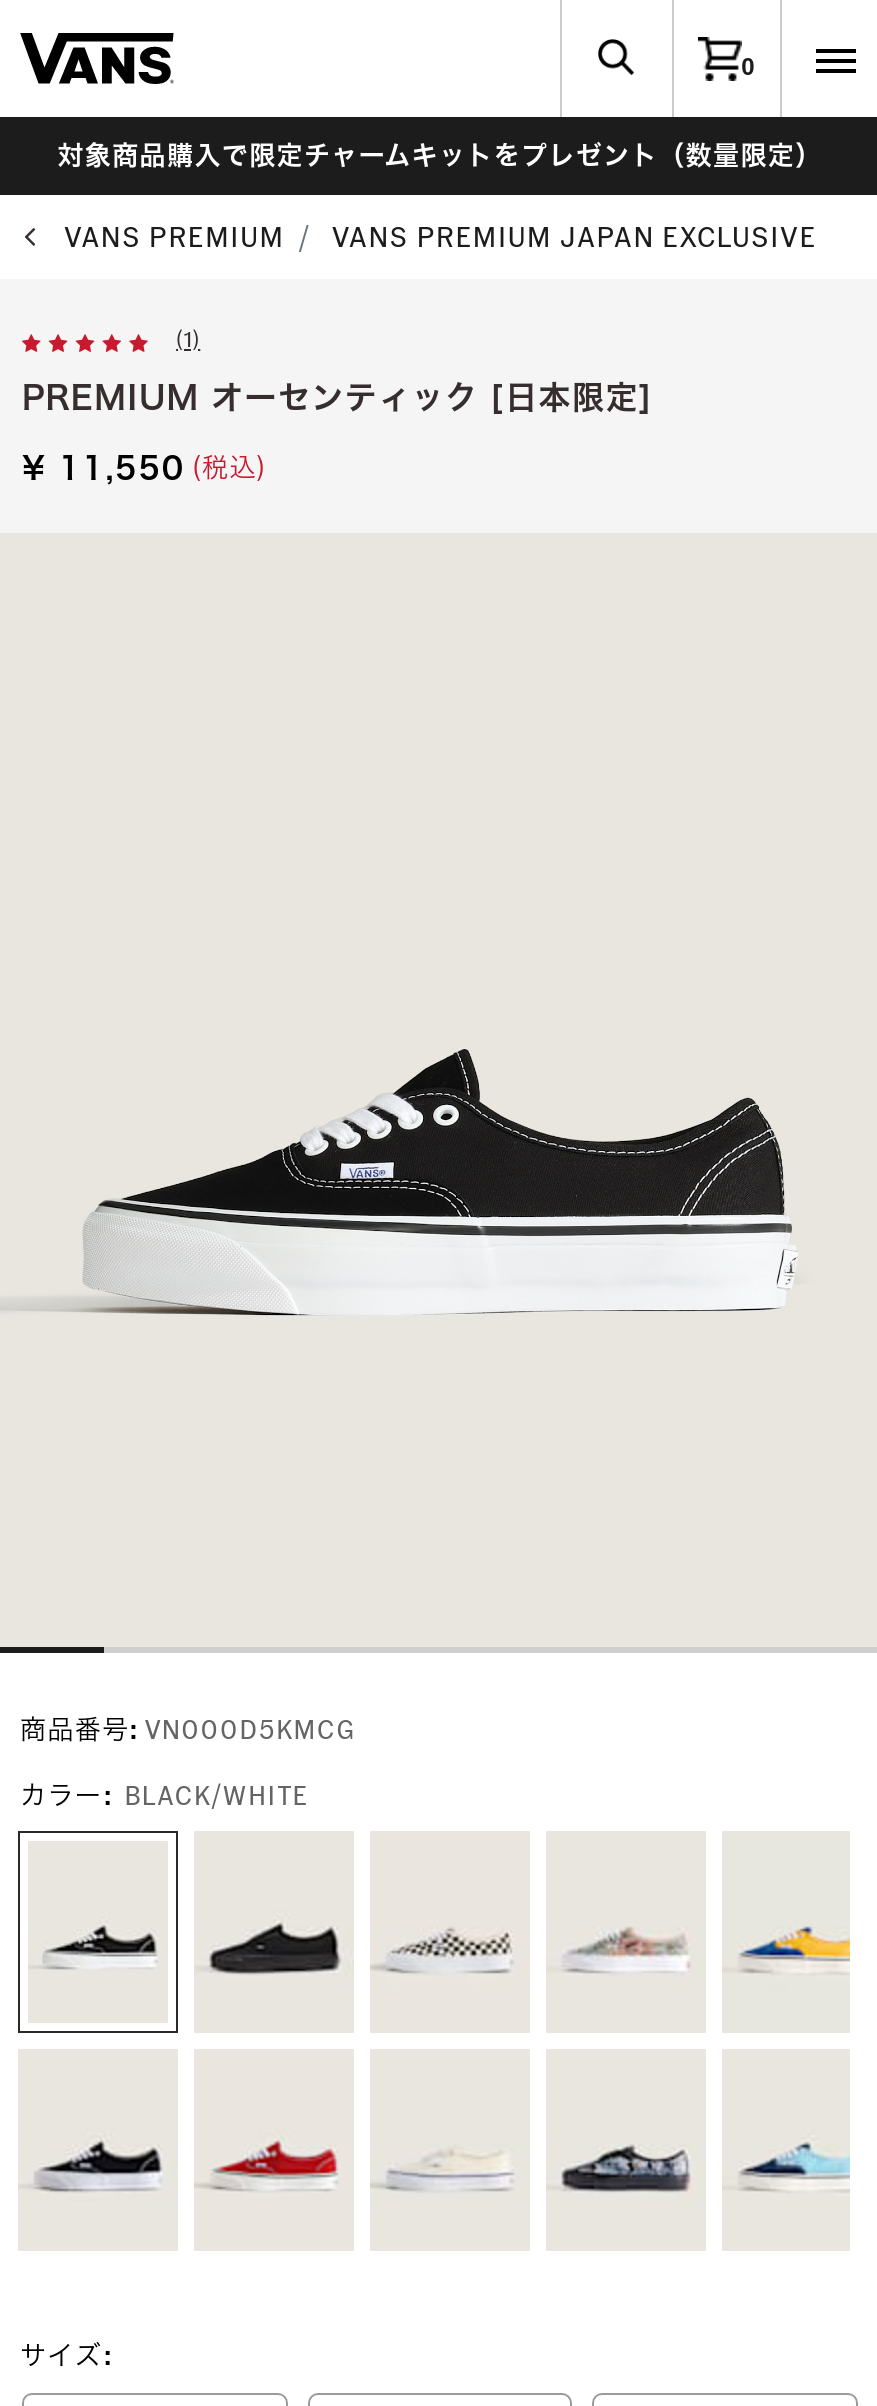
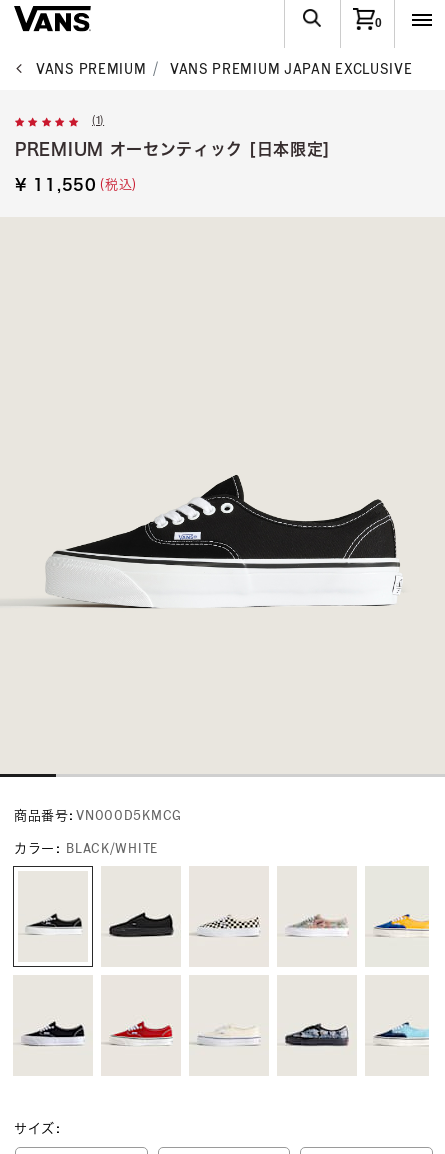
- 対象商品購入で限定チャームキットをプレゼント（数量限定）
